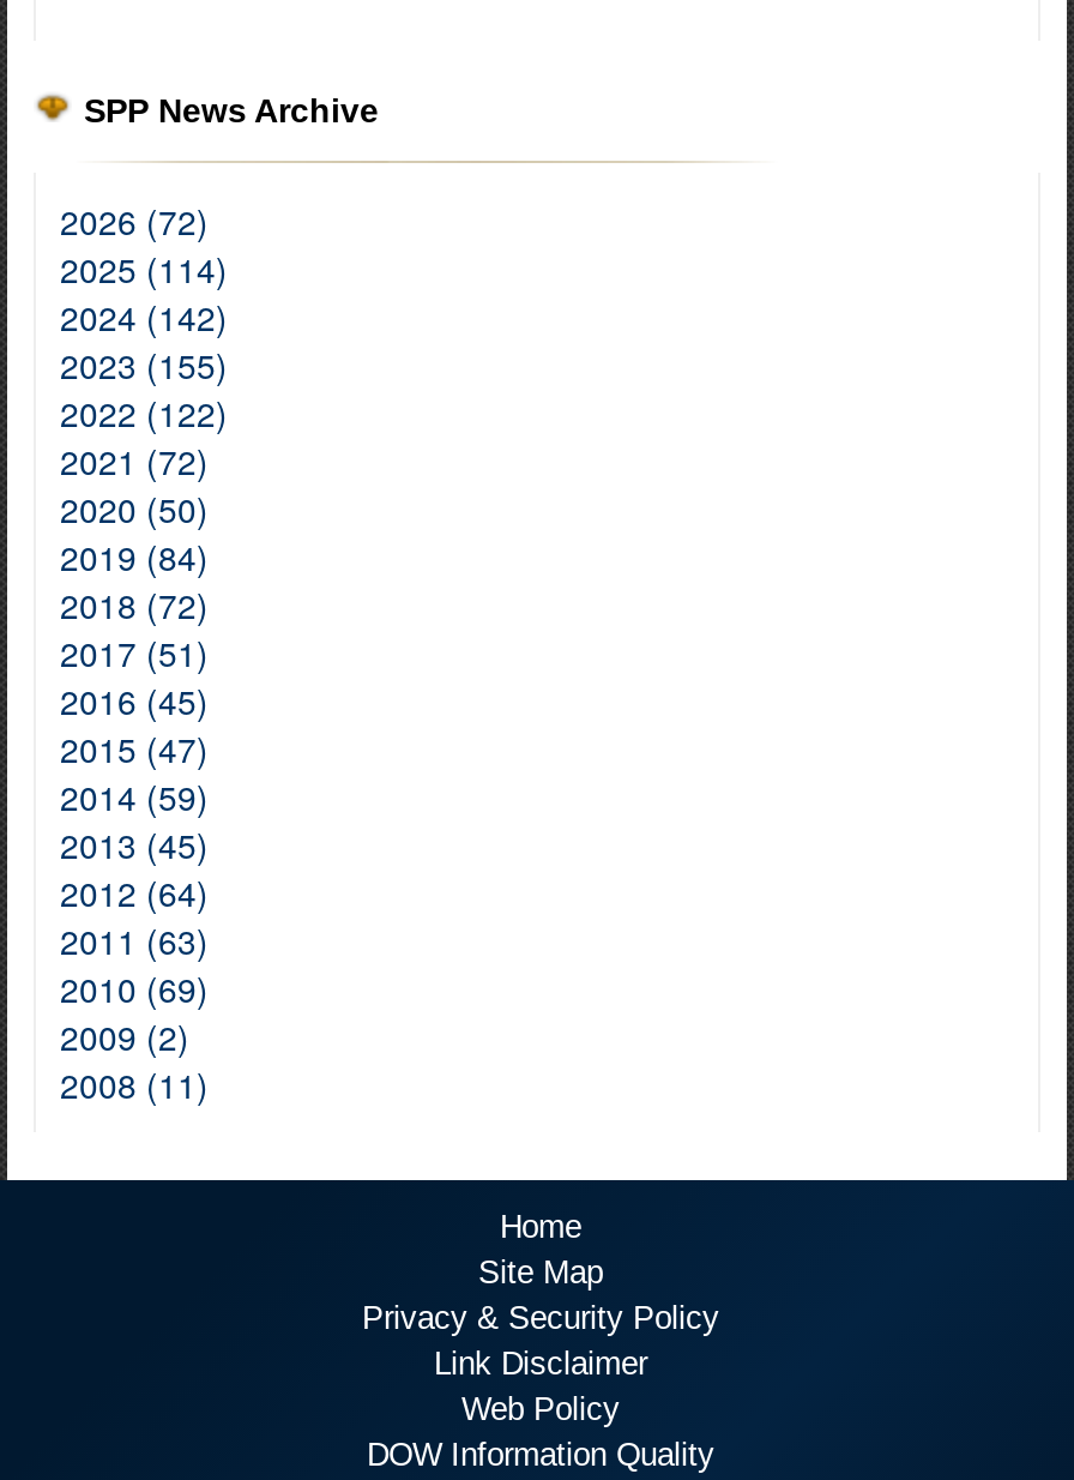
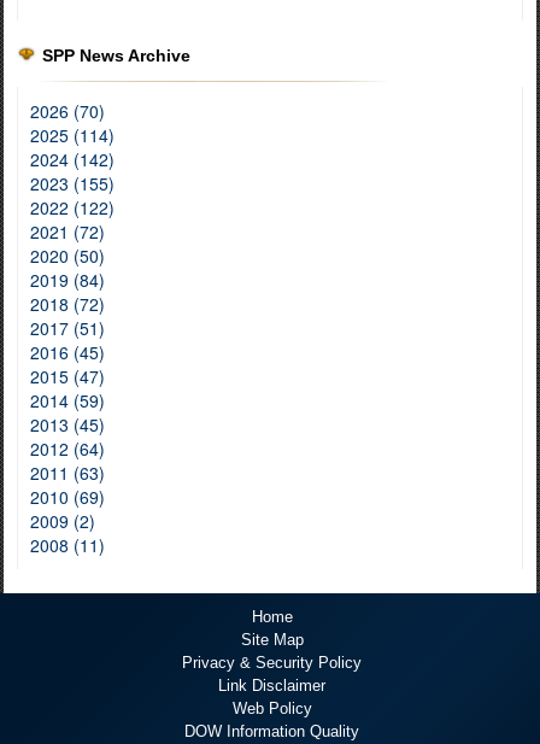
- 2026 (72)
+ 2026 (70)
